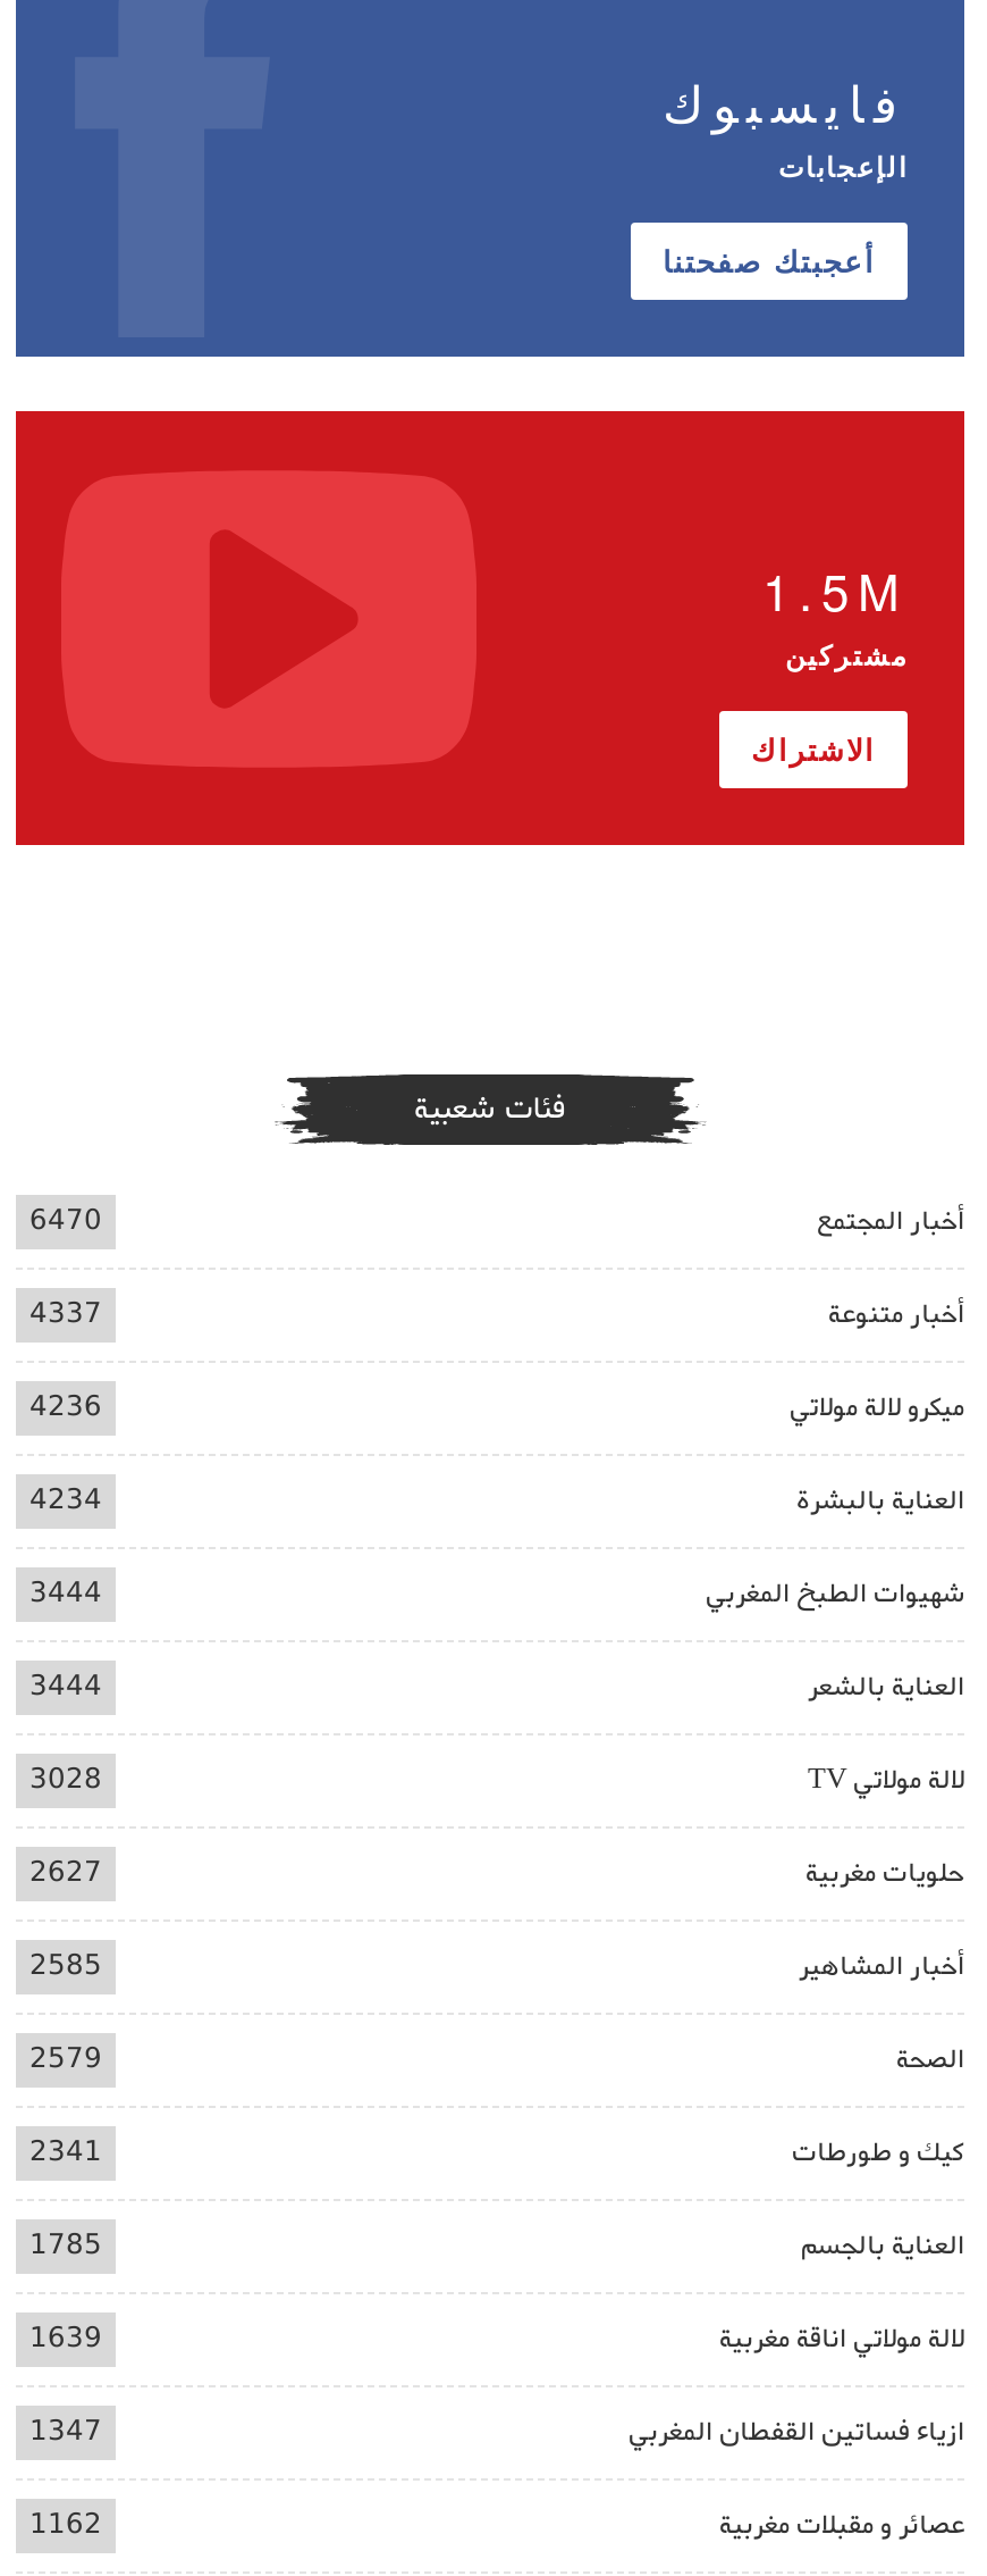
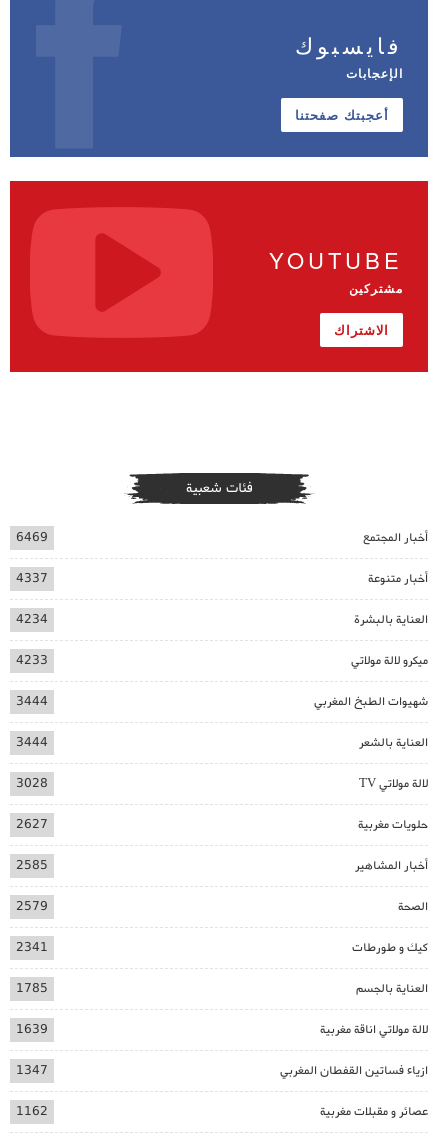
- 1.5M
+ YOUTUBE

- 6470
+ 6469

- 4236

moved down: ميكرو لالة مولاتي

moved up: العناية بالبشرة | 4234

+ 4233
